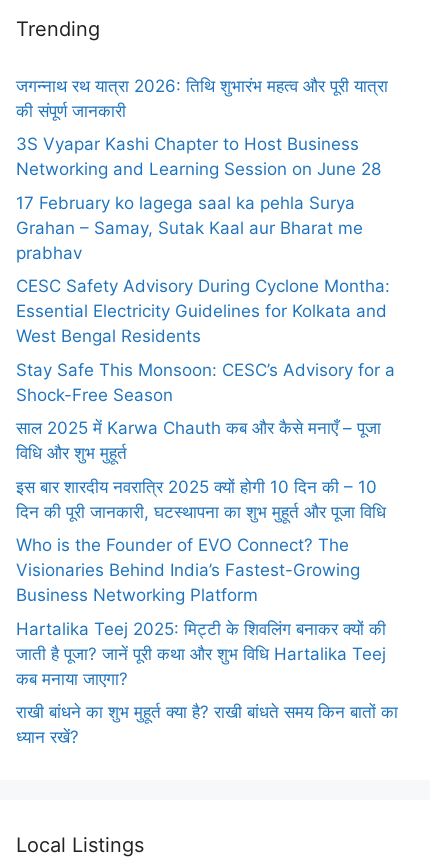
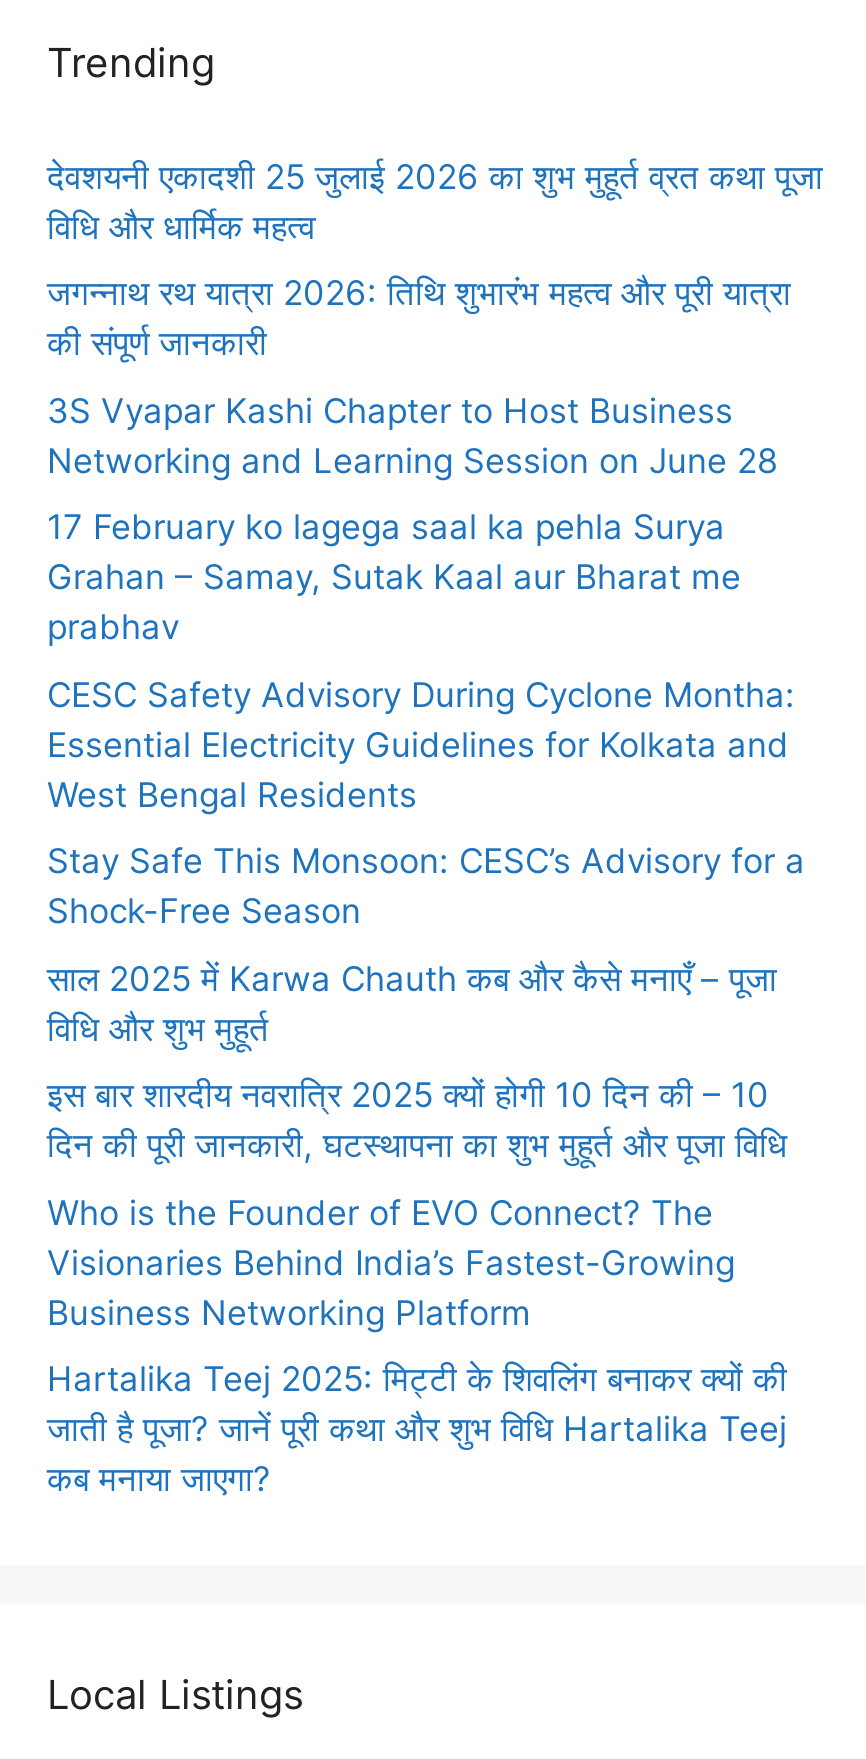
+ देवशयनी एकादशी 25 जुलाई 2026 का शुभ मुहूर्त व्रत कथा पूजा
+ विधि और धार्मिक महत्व

moved down: जगन्नाथ रथ यात्रा 2026: तिथि शुभारंभ महत्व और पूरी यात्रा | की संपूर्ण जानकारी | 3S Vyapar Kashi Chapter to Host Business | ... | जाती है पूजा? जानें पूरी कथा और शुभ विधि Hartalika Teej | कब मनाया जाएगा?

- राखी बांधने का शुभ मुहूर्त क्या है? राखी बांधते समय किन बातों का
- ध्यान रखें?
